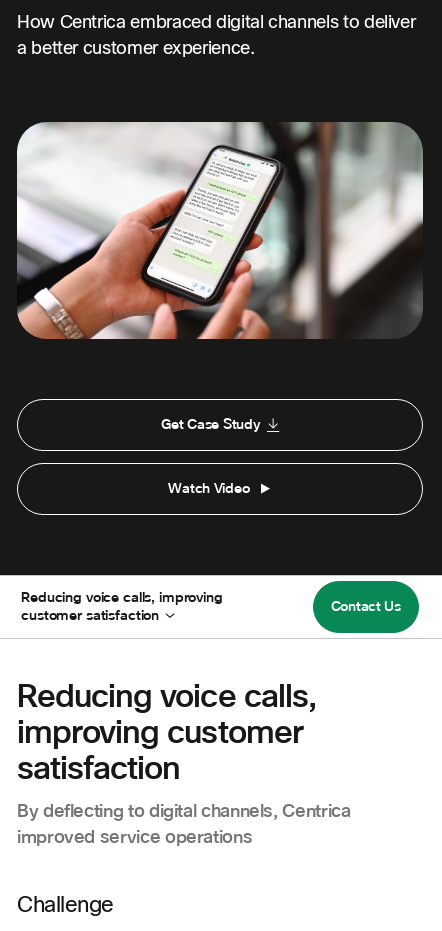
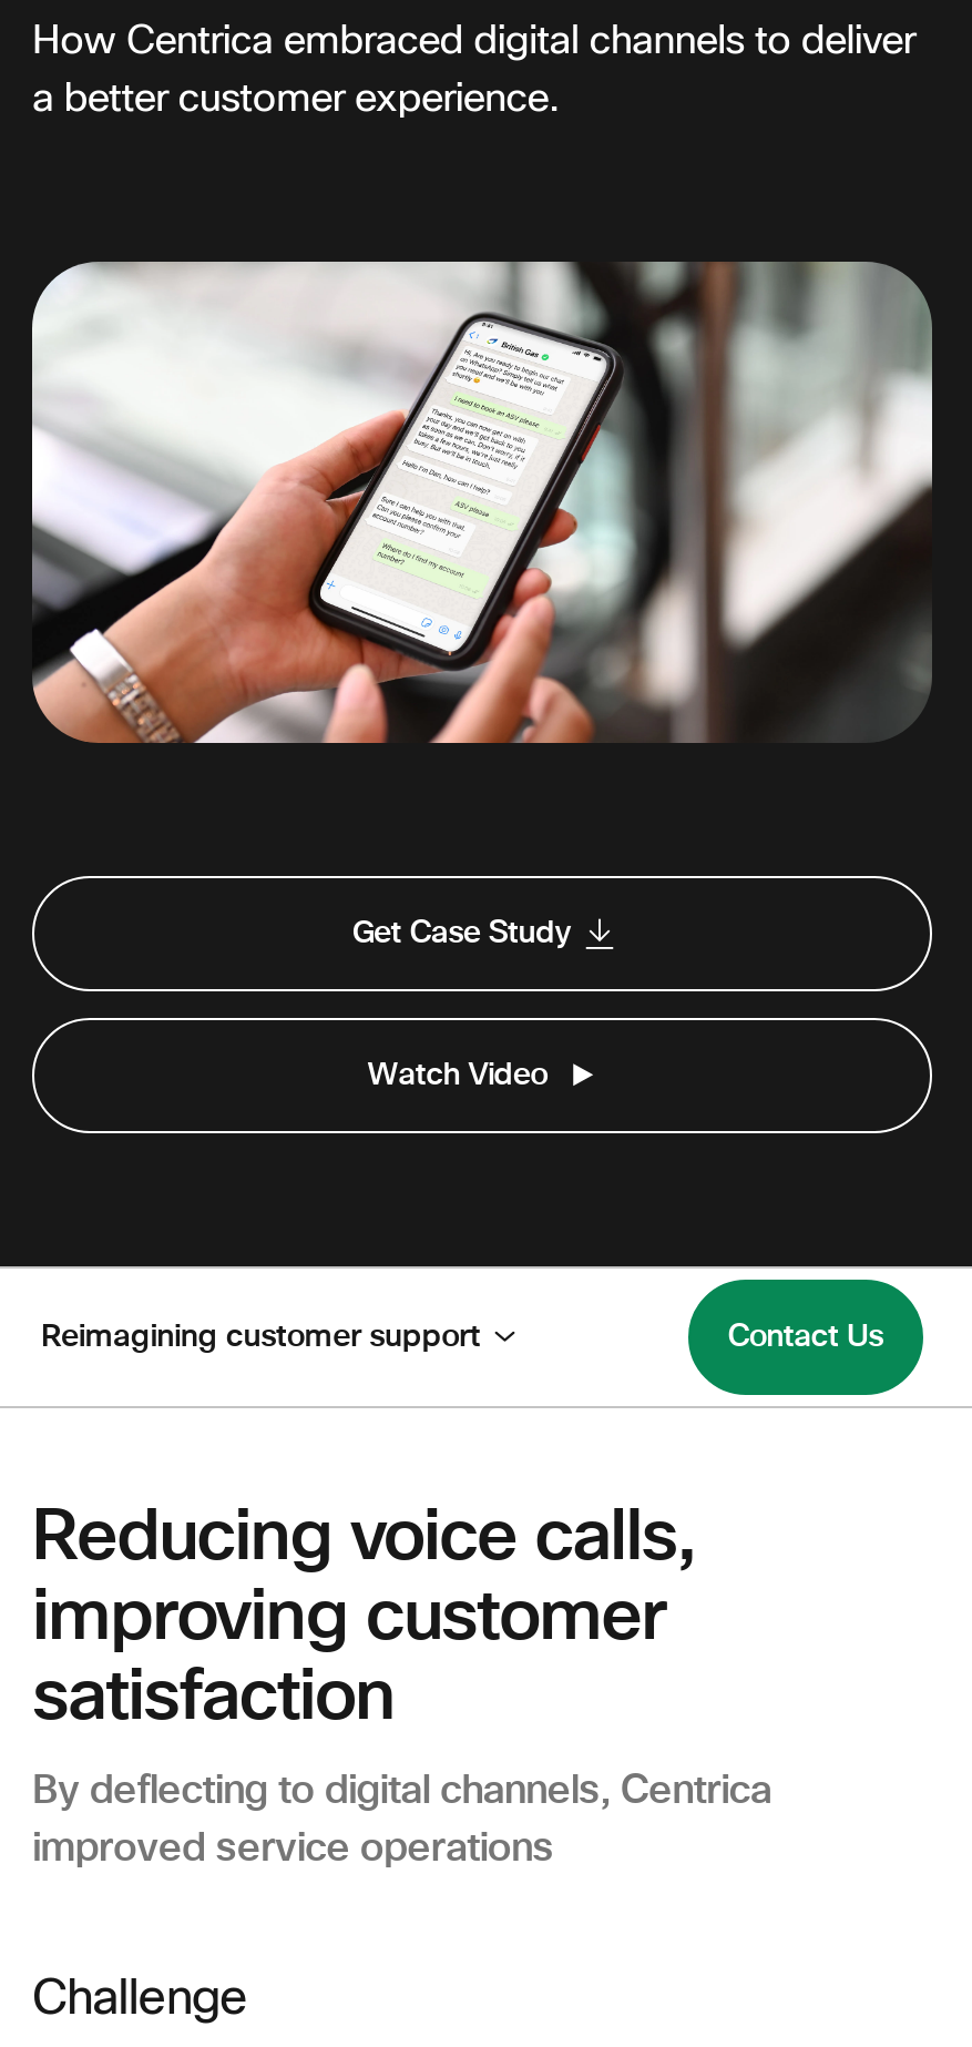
- Reducing voice calls, improving
- customer satisfaction
+ Reimagining customer support
